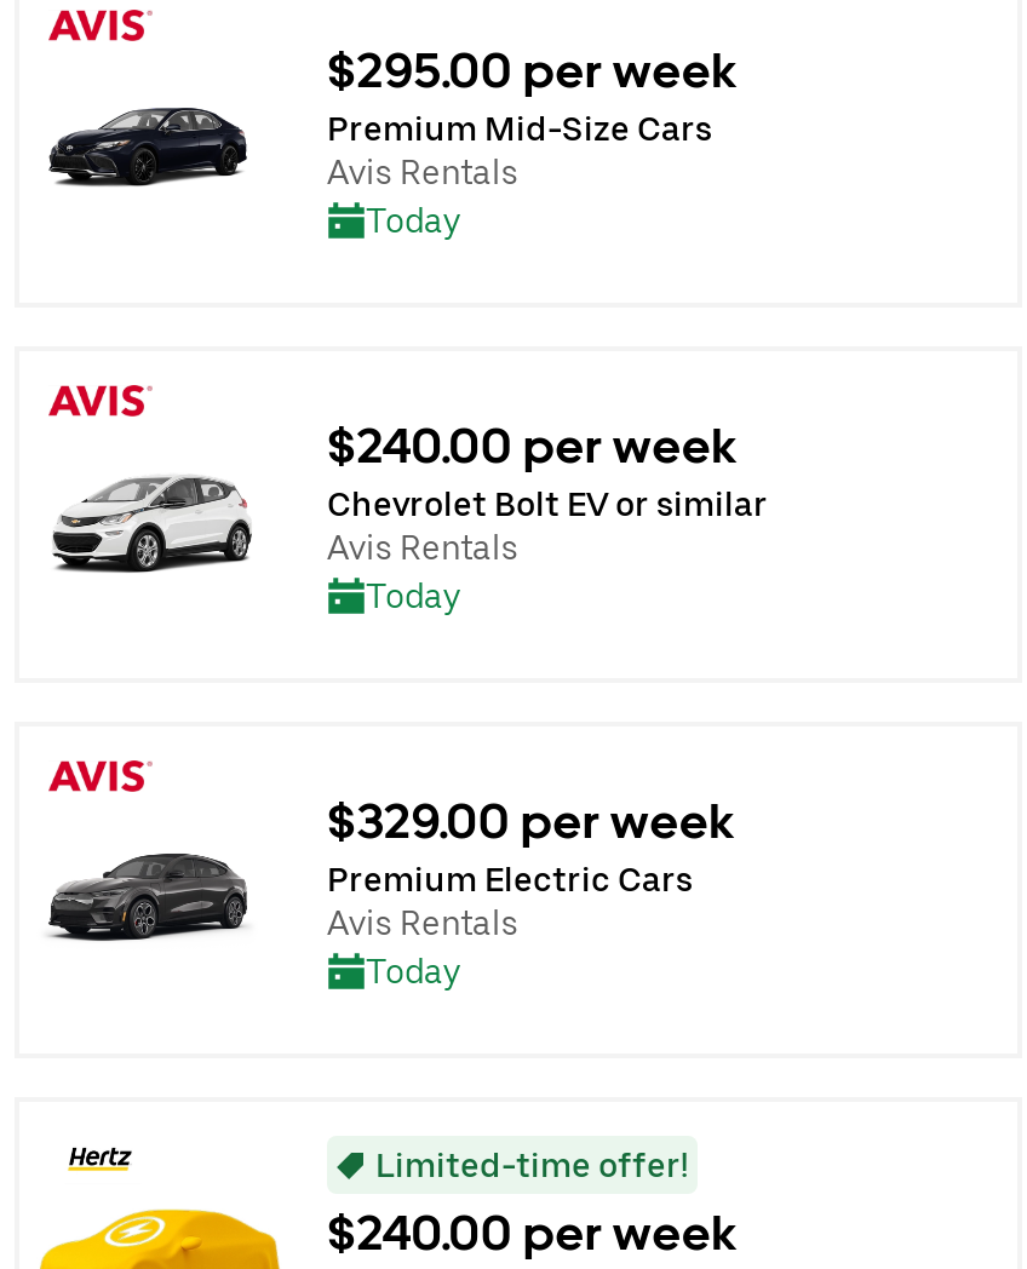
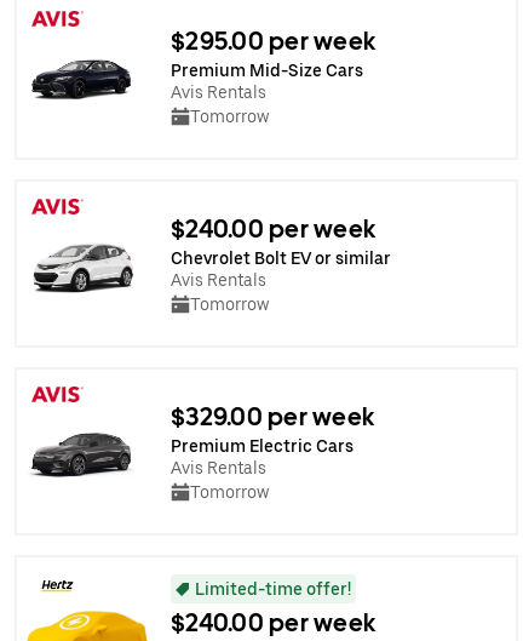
- Today
+ Tomorrow

- Today
+ Tomorrow

- Today
+ Tomorrow
